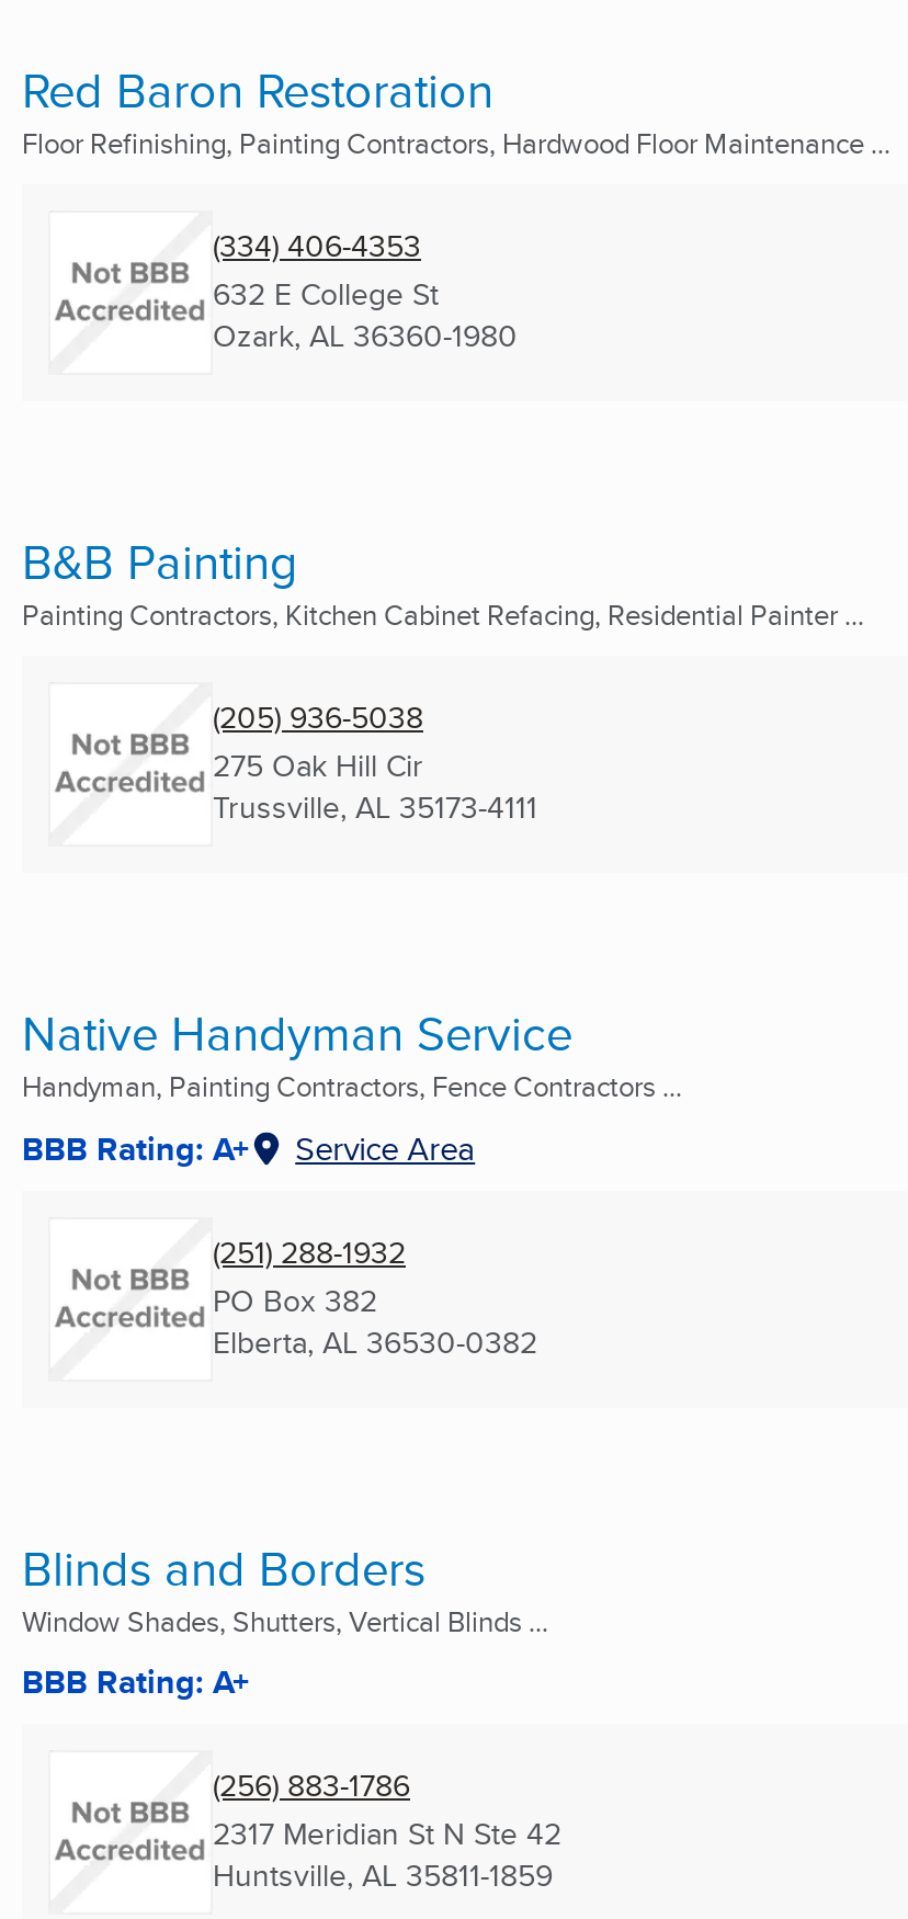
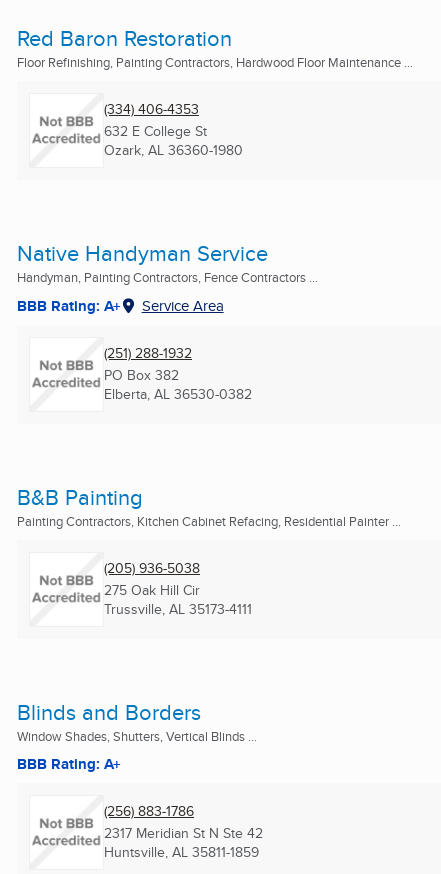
moved down: B&B Painting | Painting Contractors, Kitchen Cabinet Refacing, Residential Painter ... | (205) 936-5038 | 275 Oak Hill Cir | Trussville, AL 35173-4111

moved up: Native Handyman Service | Handyman, Painting Contractors, Fence Contractors ... | BBB Rating: A+ | Service Area | (251) 288-1932 | PO Box 382 | Elberta, AL 36530-0382
